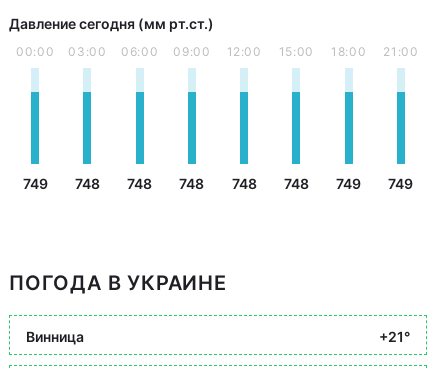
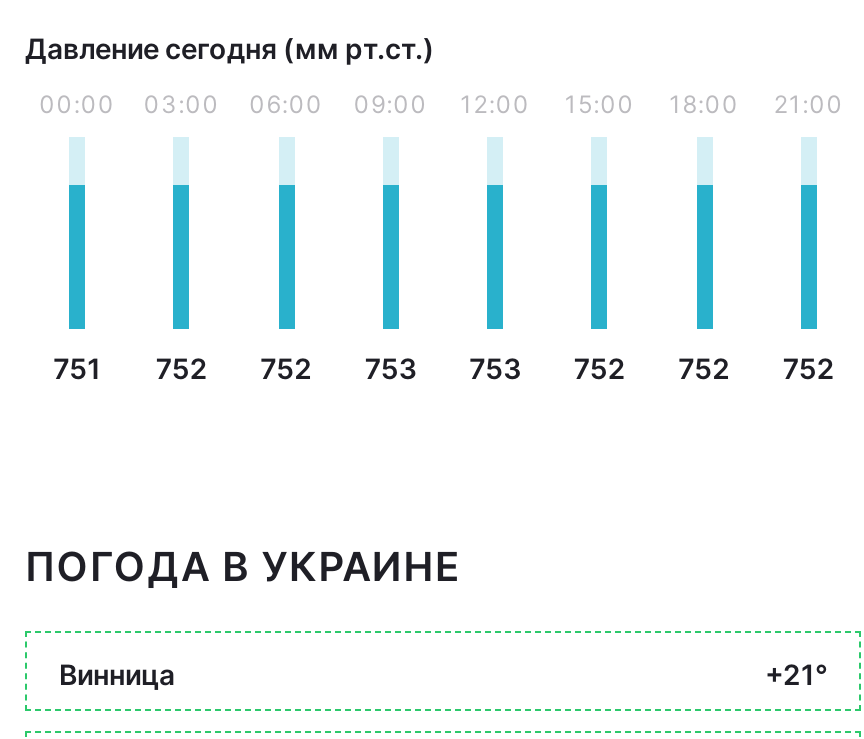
- 749
+ 751

- 748
+ 752

- 748
+ 752

- 748
+ 753

- 748
+ 753

- 748
+ 752

- 749
+ 752

- 749
+ 752
